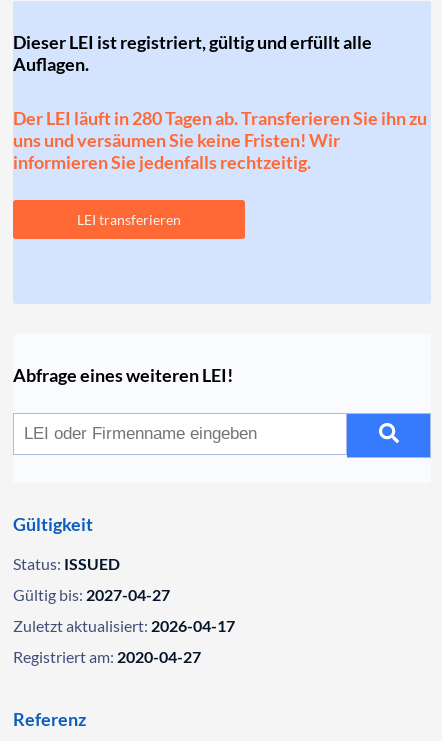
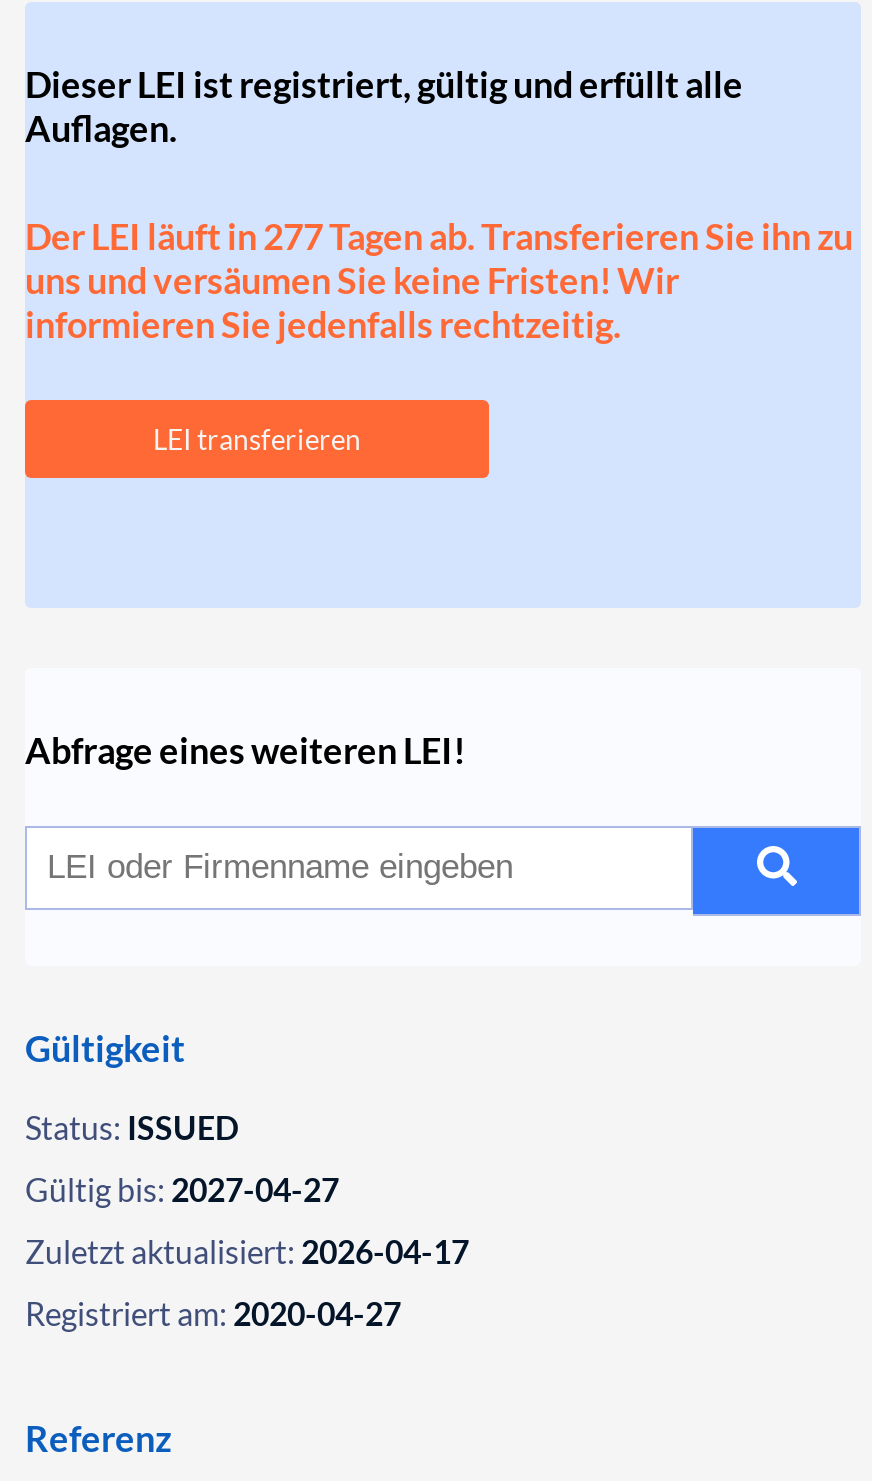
- Der LEI läuft in 280 Tagen ab. Transferieren Sie ihn zu
+ Der LEI läuft in 277 Tagen ab. Transferieren Sie ihn zu
